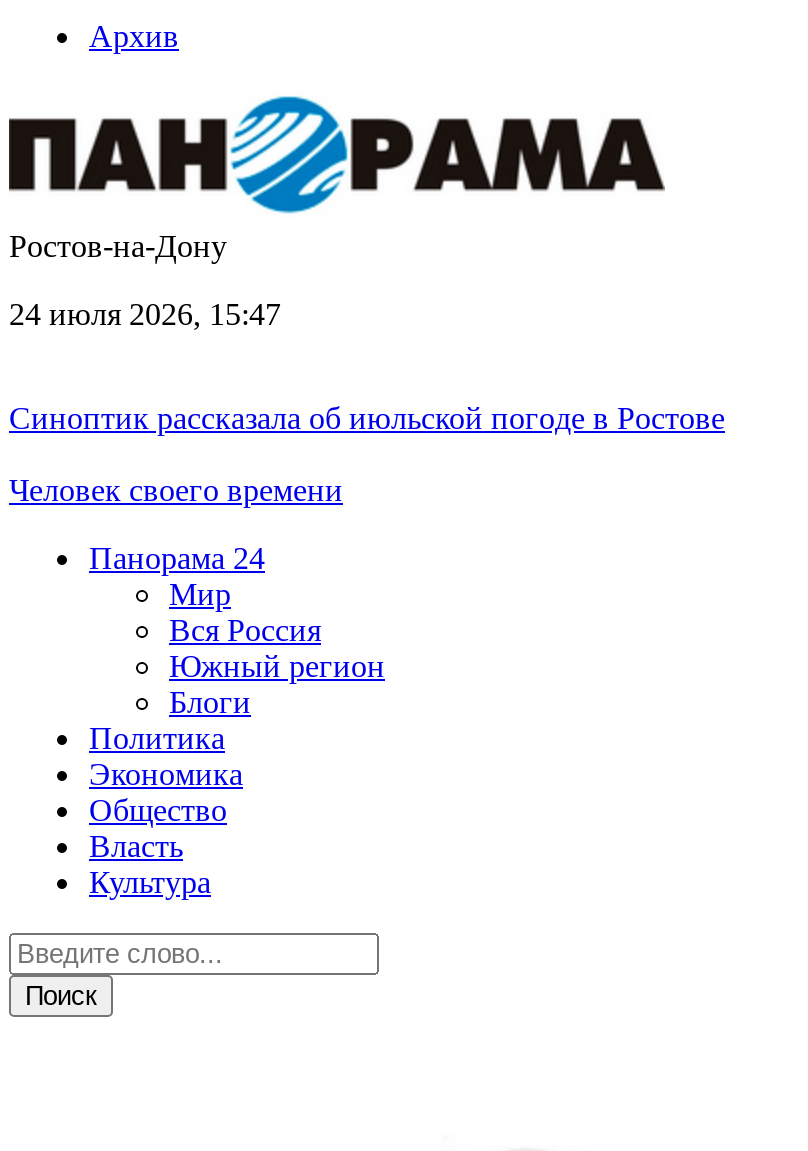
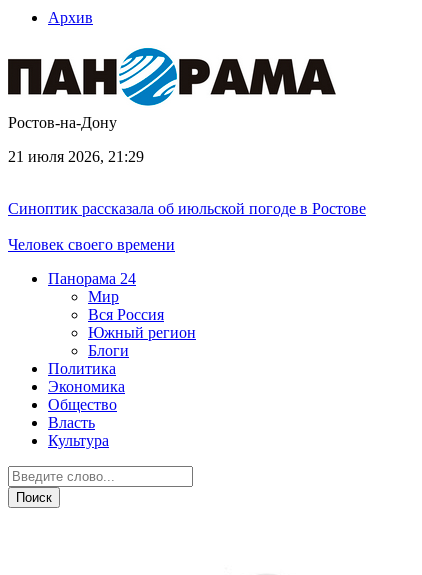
- 24 июля 2026, 15:47
+ 21 июля 2026, 21:29
